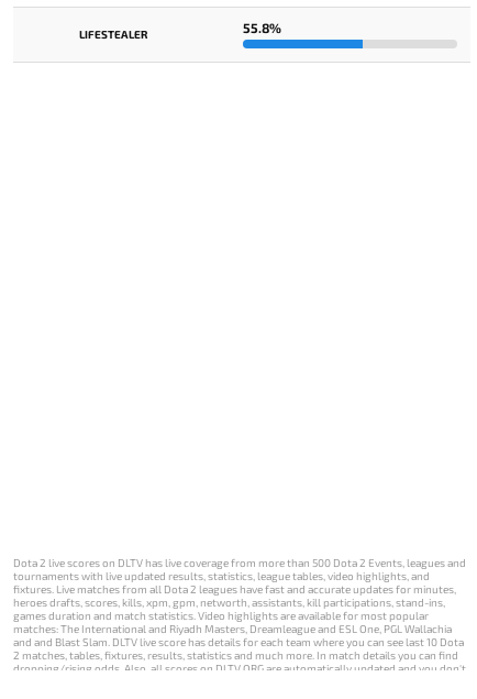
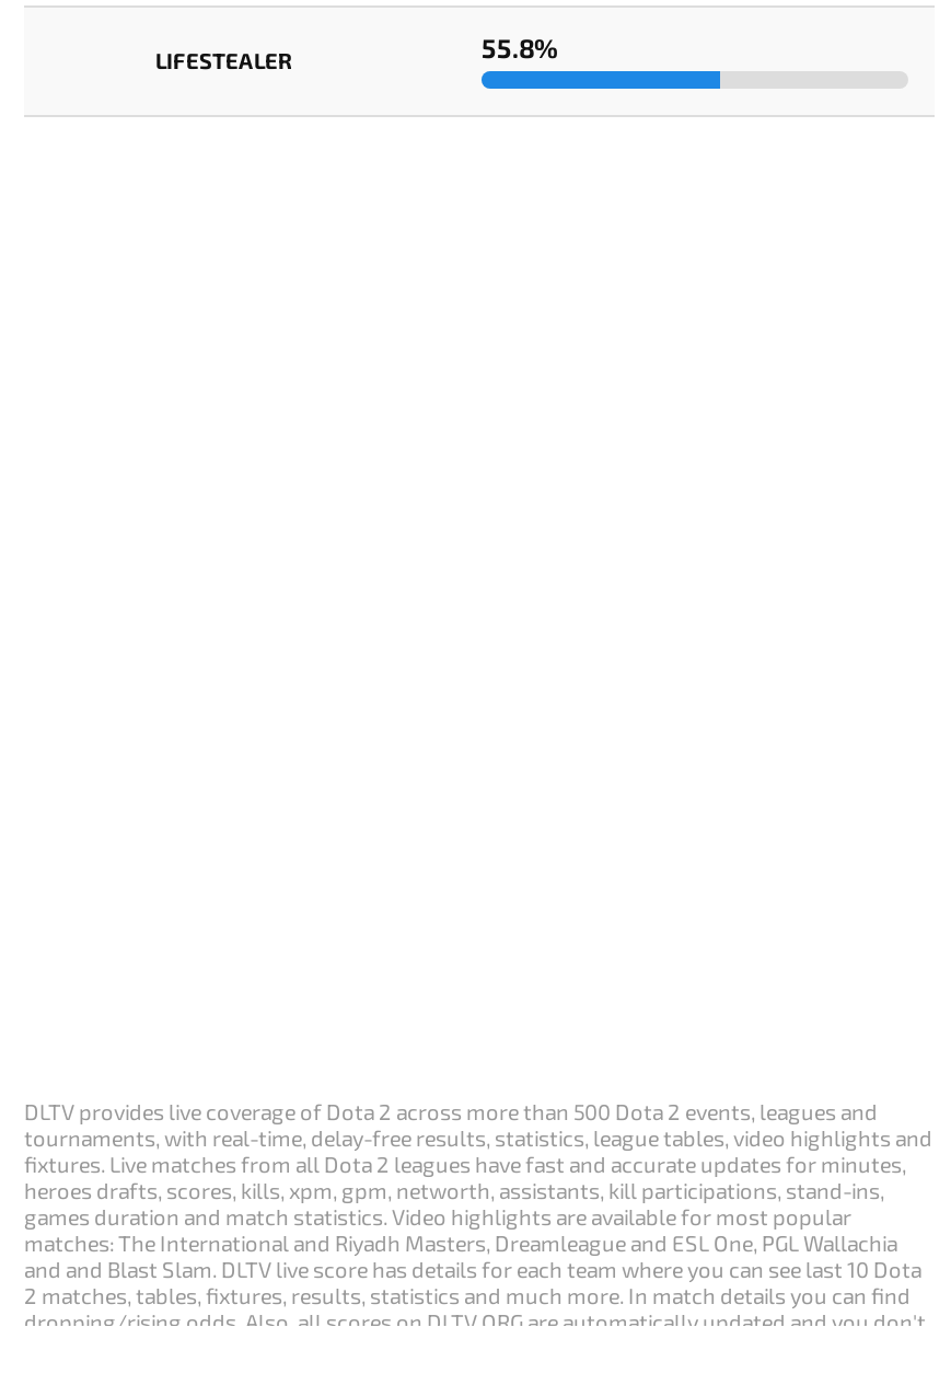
- Dota 2 live scores on DLTV has live coverage from more than 500 Dota 2 Events, leagues and
- tournaments with live updated results, statistics, league tables, video highlights, and
+ DLTV provides live coverage of Dota 2 across more than 500 Dota 2 events, leagues and
+ tournaments, with real-time, delay-free results, statistics, league tables, video highlights and
